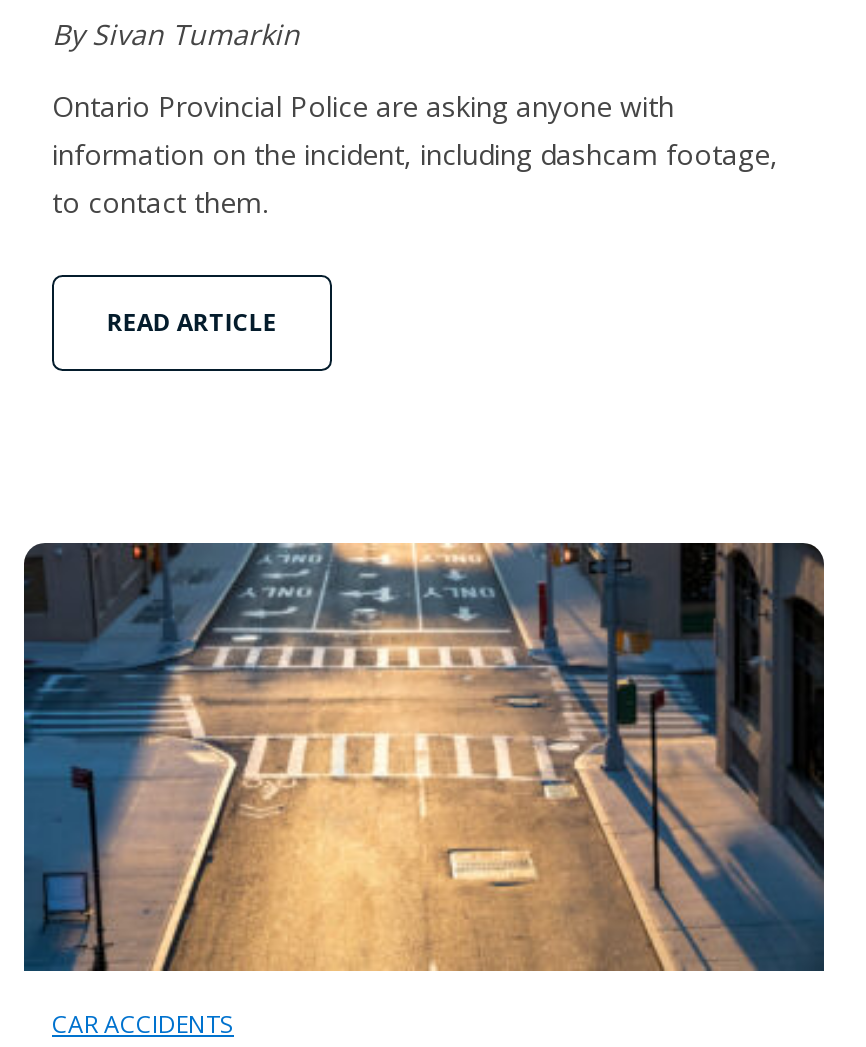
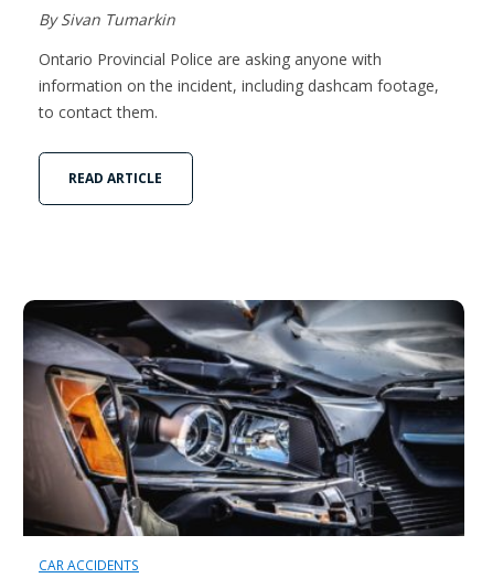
- [image]
+ [image]
